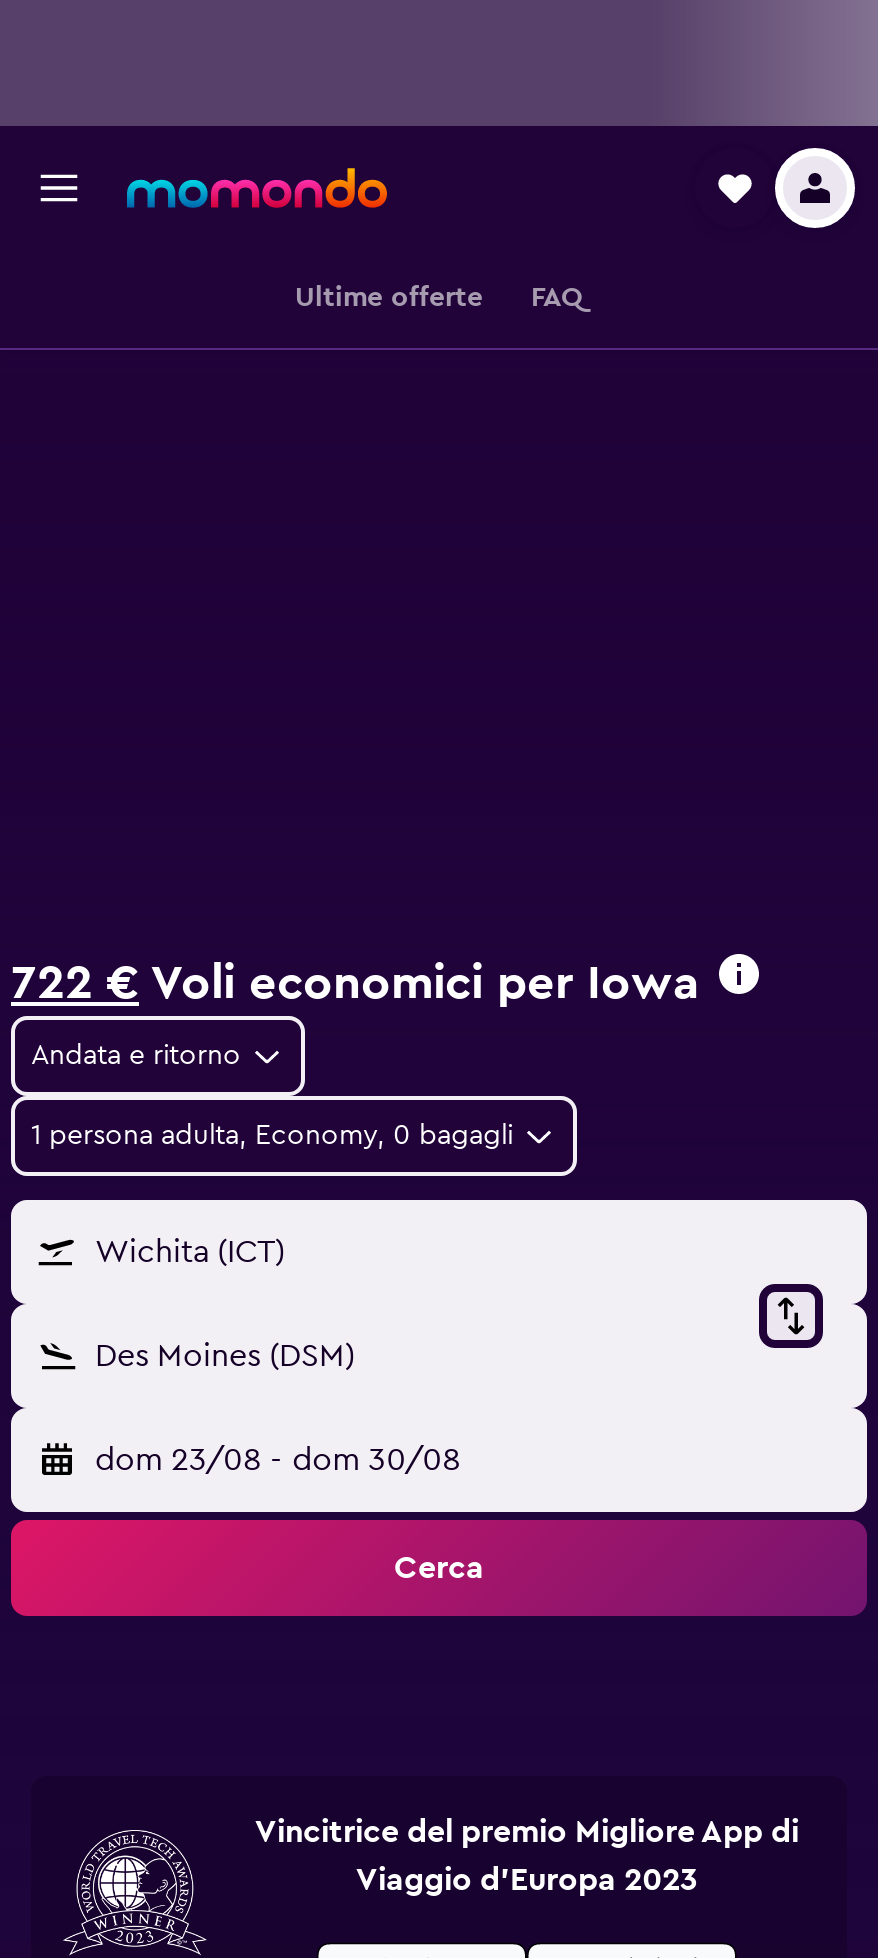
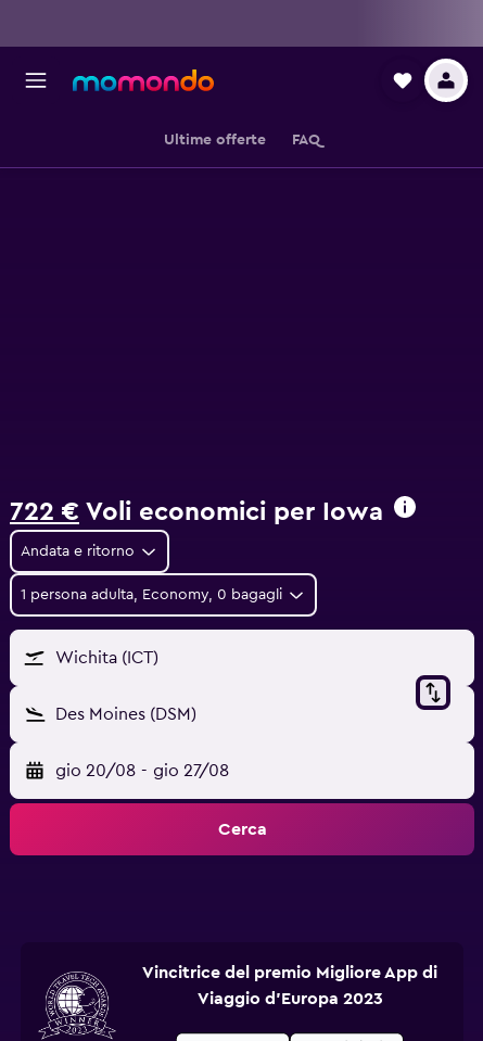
- dom 23/08 - dom 30/08
+ gio 20/08 - gio 27/08
